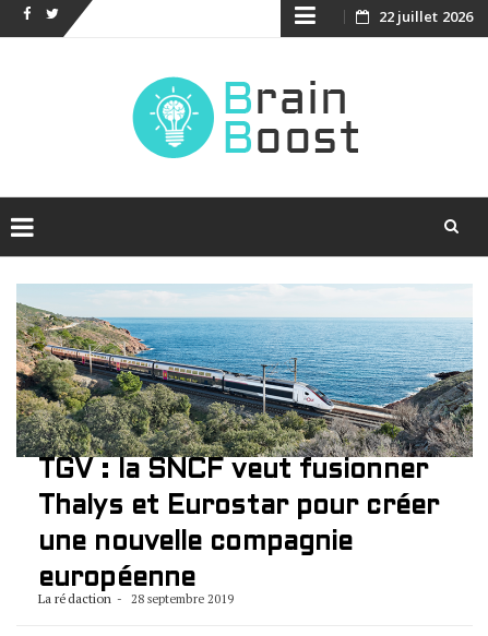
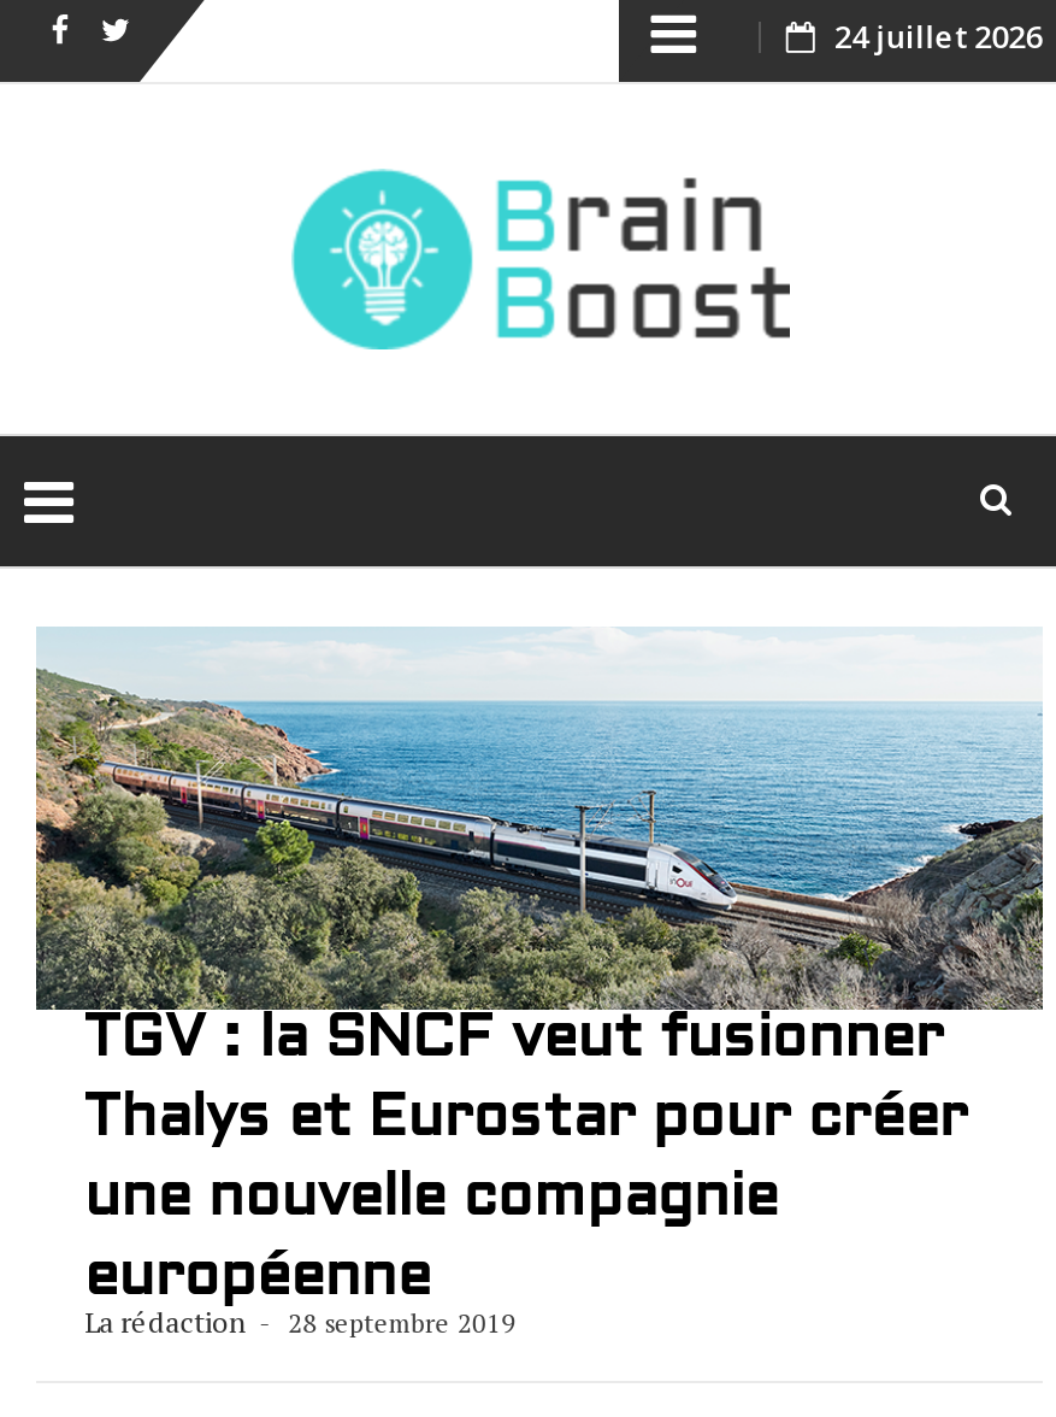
- 22 juillet 2026
+ 24 juillet 2026
